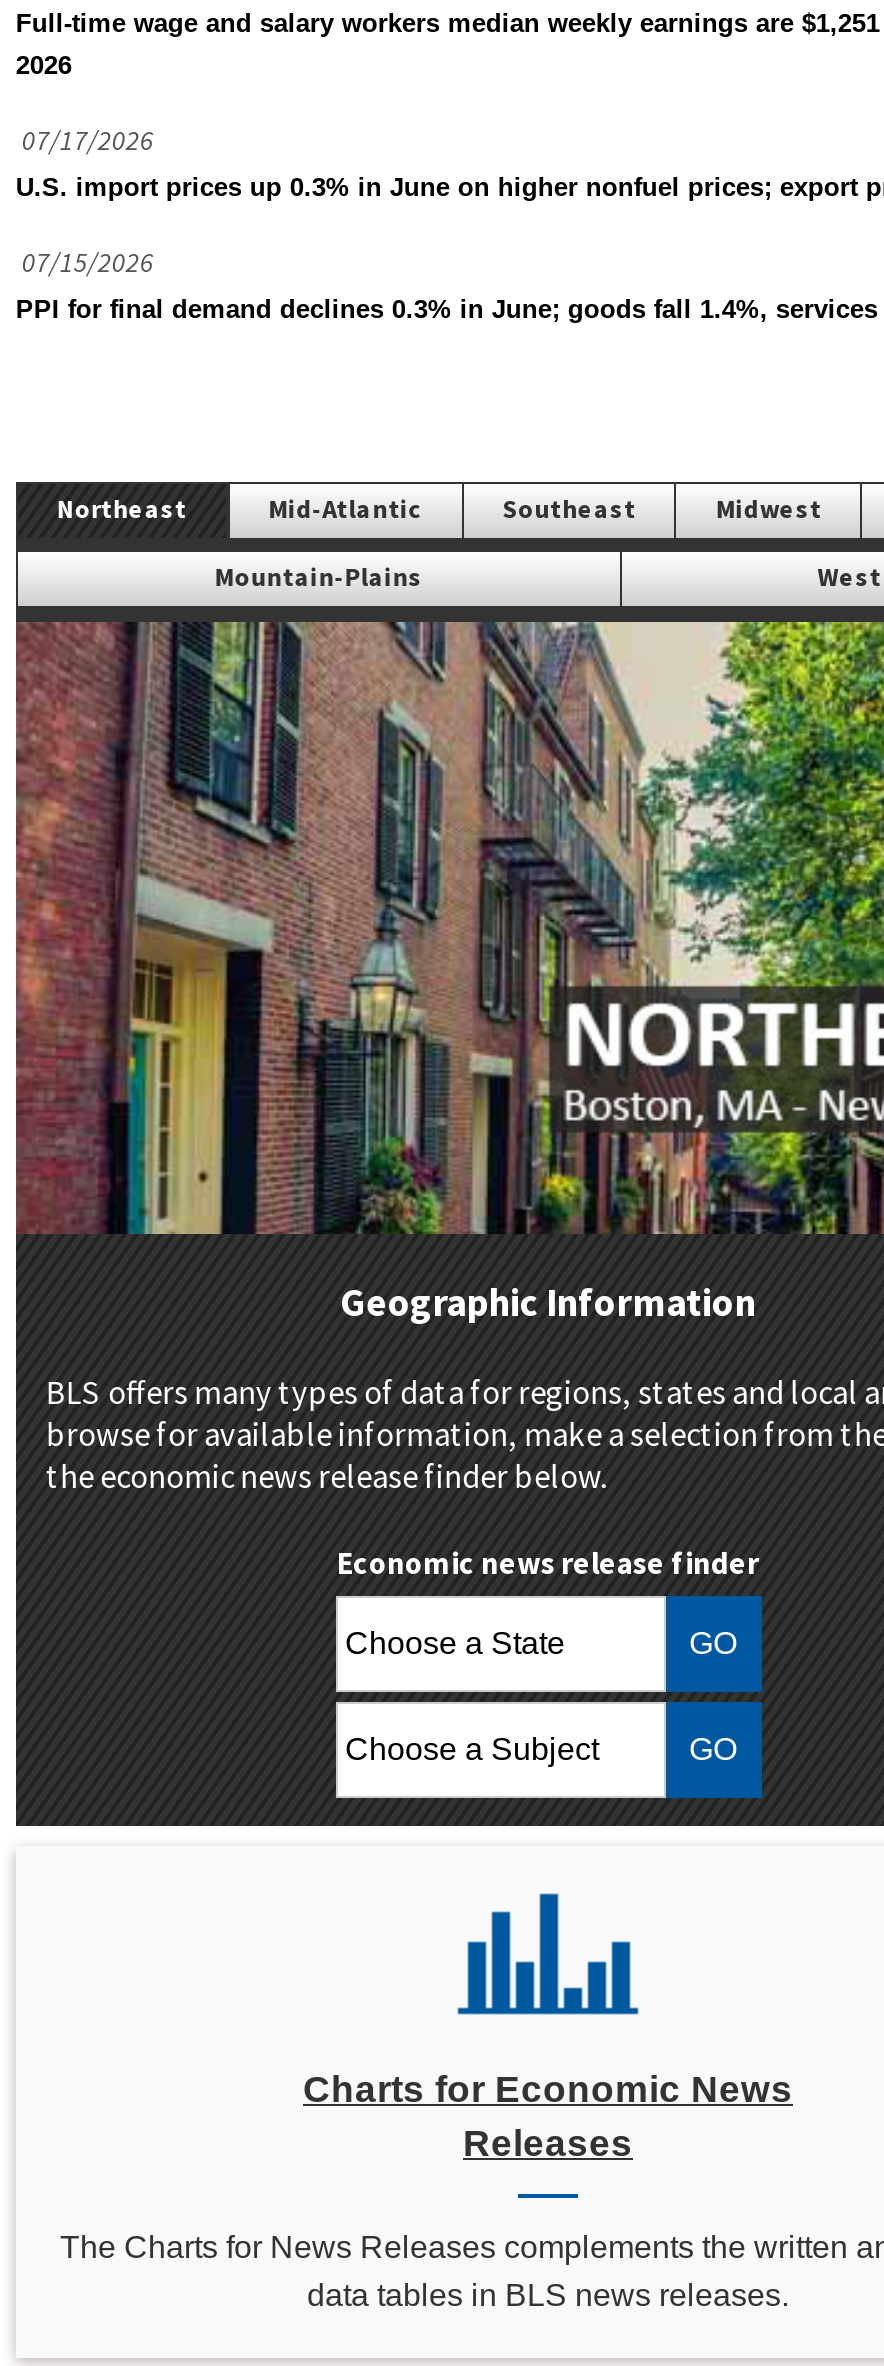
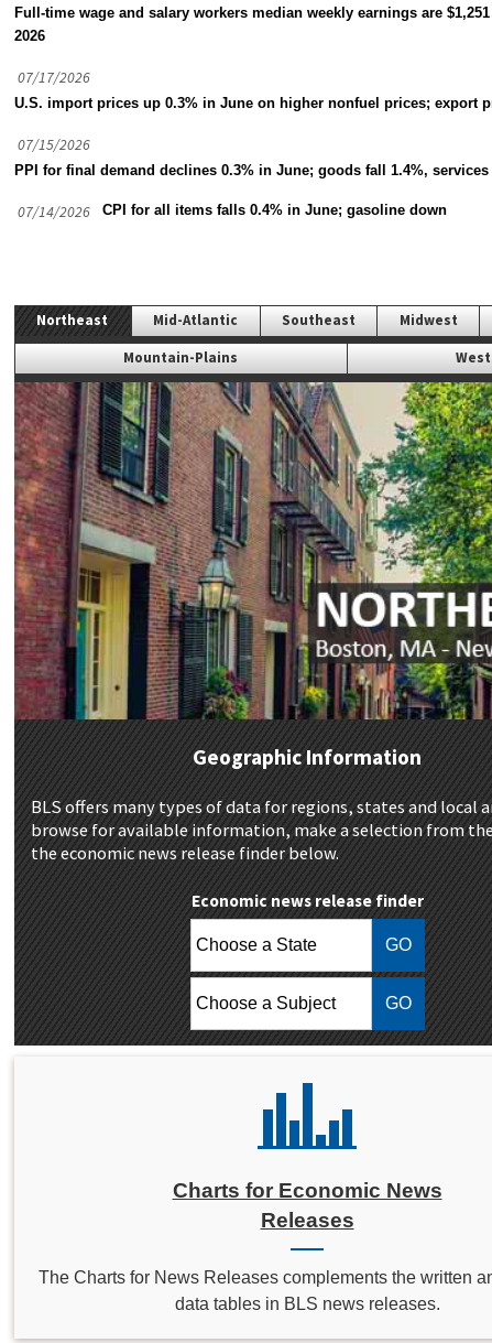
+ 07/14/2026
+ CPI for all items falls 0.4% in June; gasoline down
